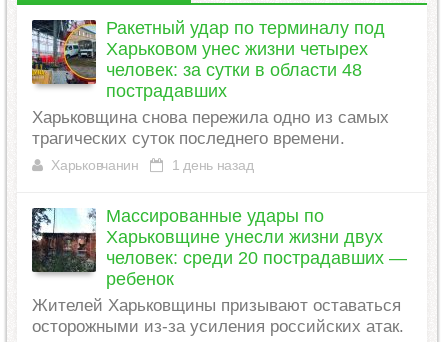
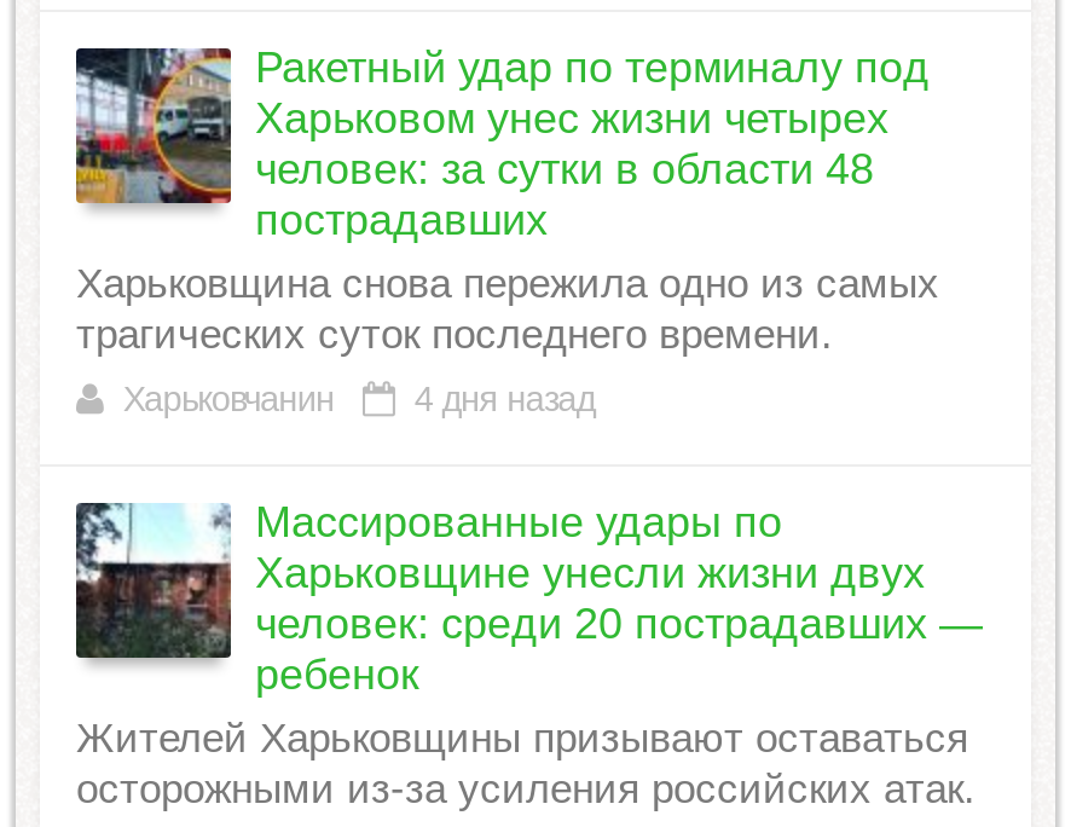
- Харьковчанин 1 день назад
+ Харьковчанин 4 дня назад
